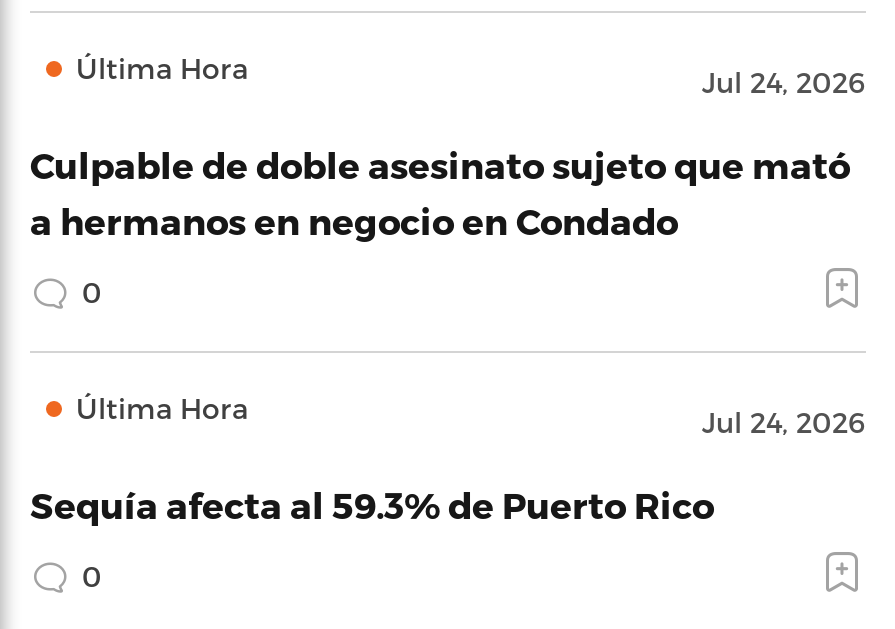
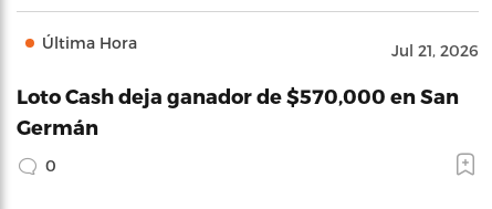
- Jul 24, 2026
- Culpable de doble asesinato sujeto que mató
- a hermanos en negocio en Condado
- 0
- Última Hora
- Jul 24, 2026
- Sequía afecta al 59.3% de Puerto Rico
+ Jul 21, 2026
+ Loto Cash deja ganador de $570,000 en San
+ Germán
